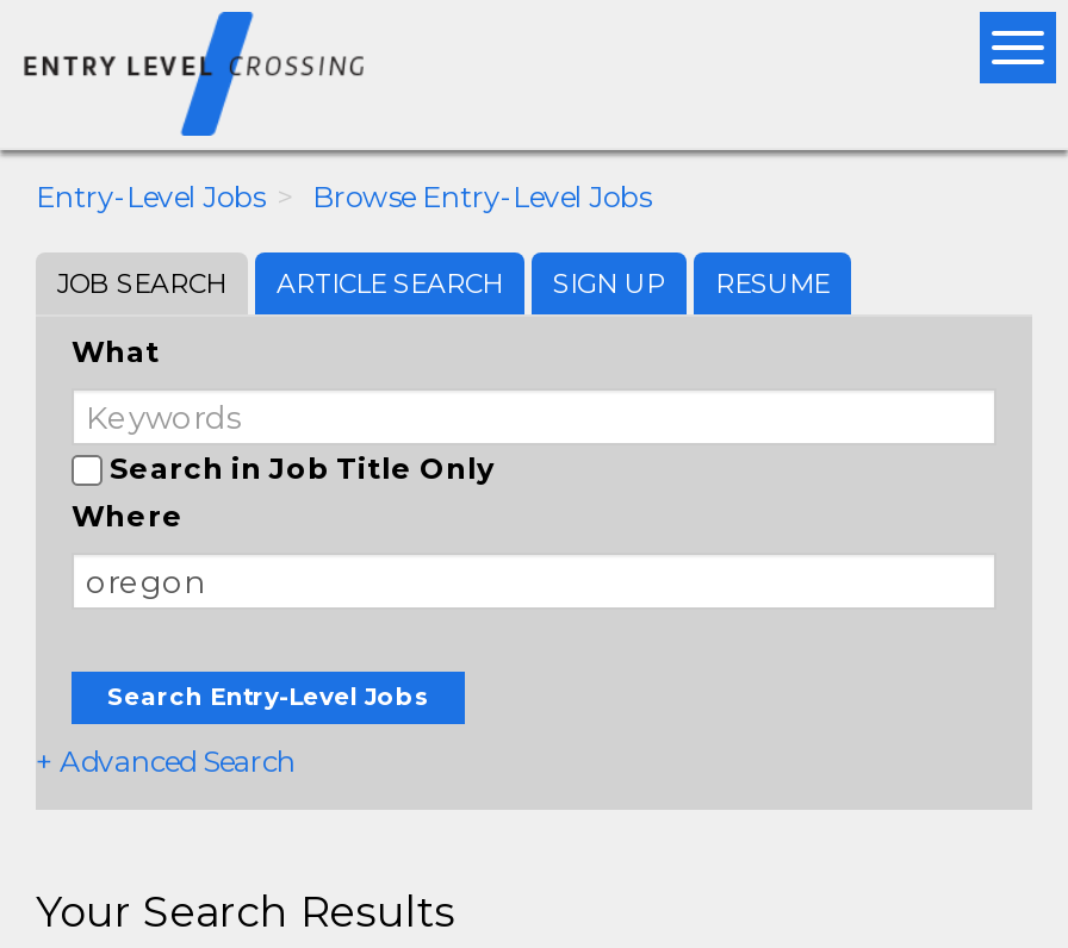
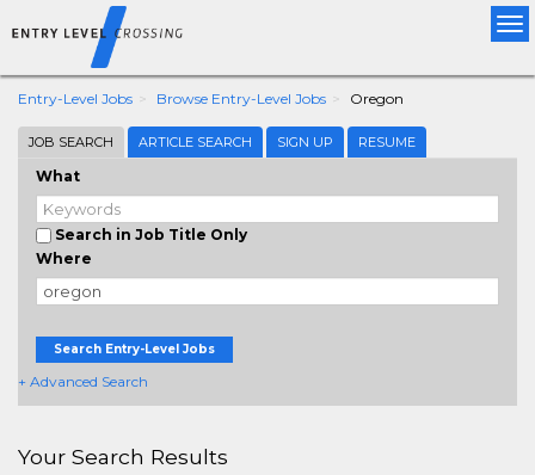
+ Oregon
